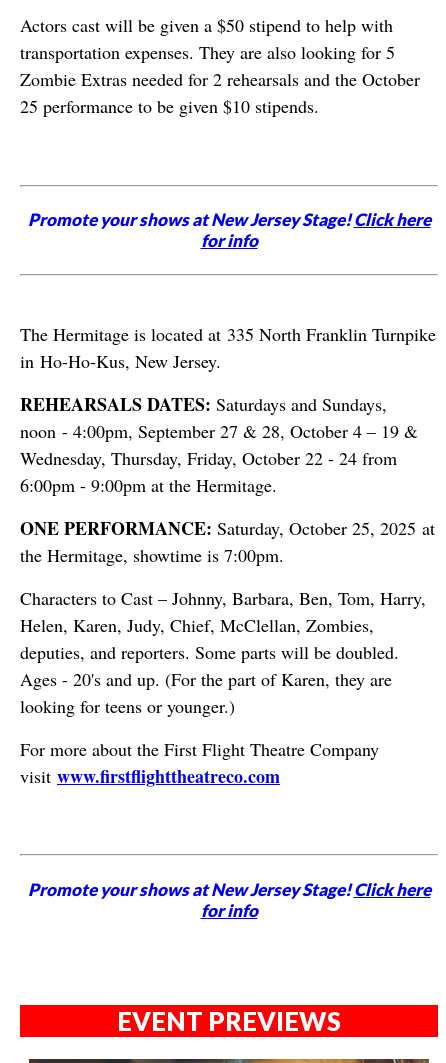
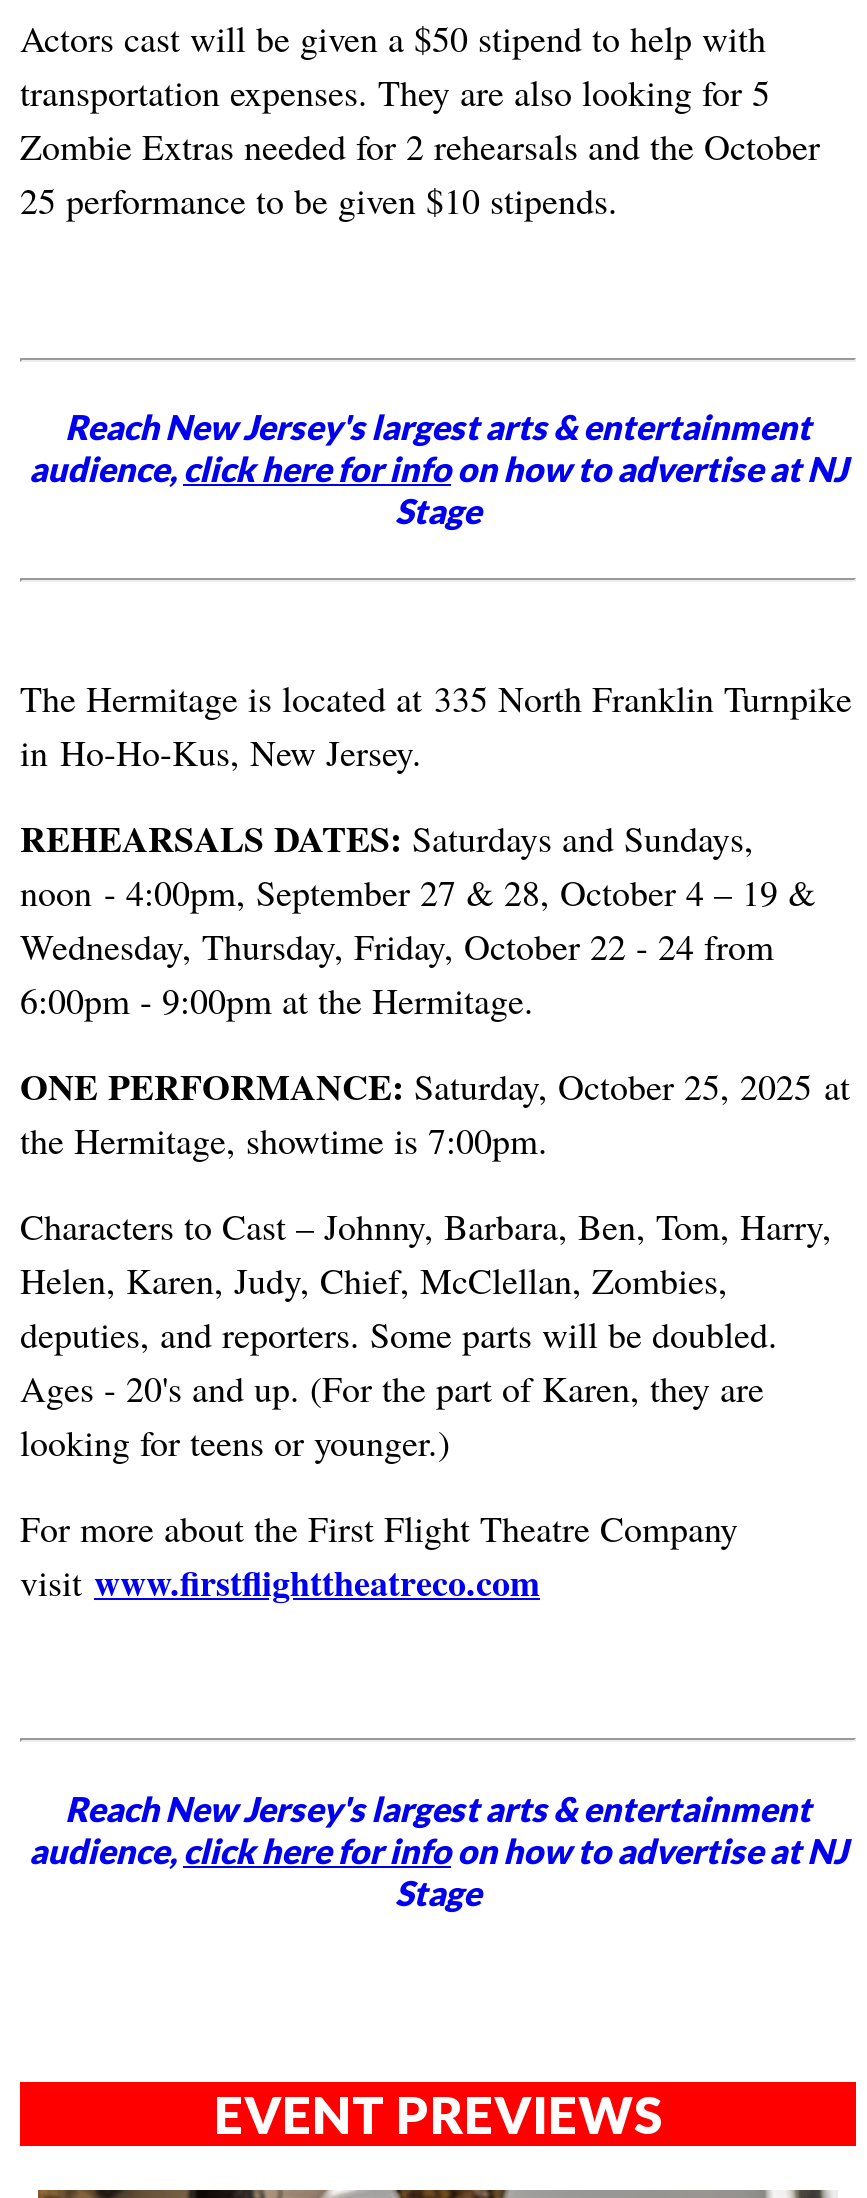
- Promote your shows at New Jersey Stage!Click here
- for info
+ Reach New Jersey's largest arts & entertainment
+ audience, click here for infoon how to advertise at NJ
+ Stage

- Promote your shows at New Jersey Stage!Click here
- for info
+ Reach New Jersey's largest arts & entertainment
+ audience, click here for infoon how to advertise at NJ
+ Stage
